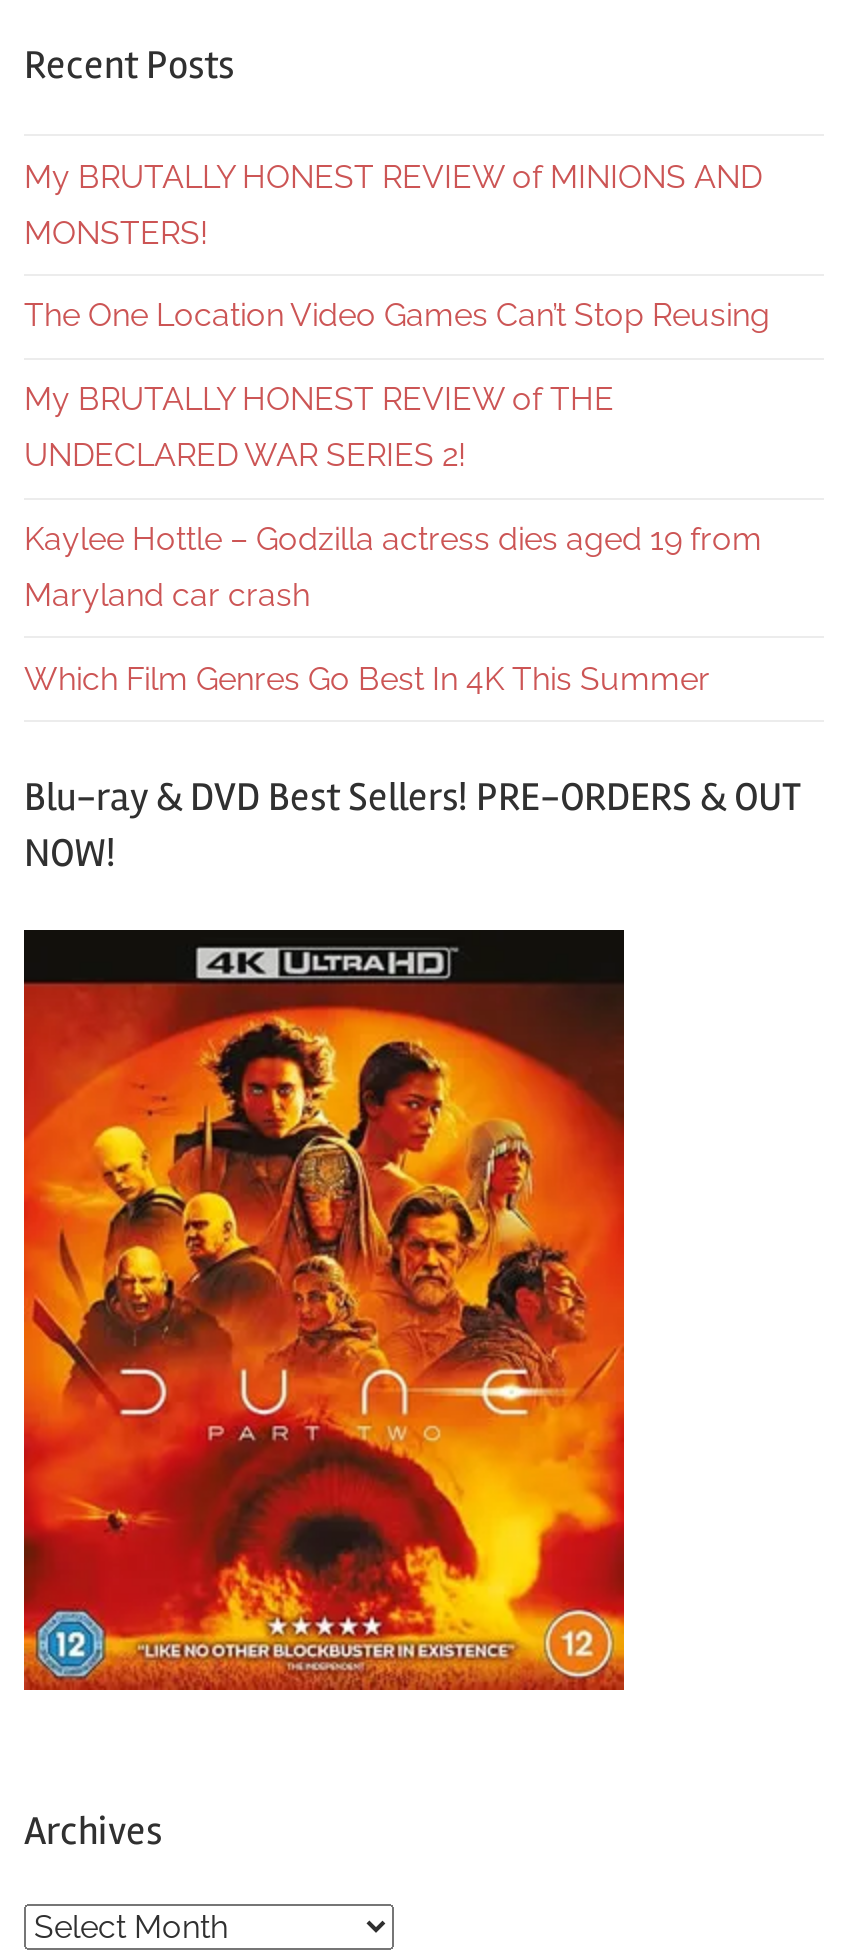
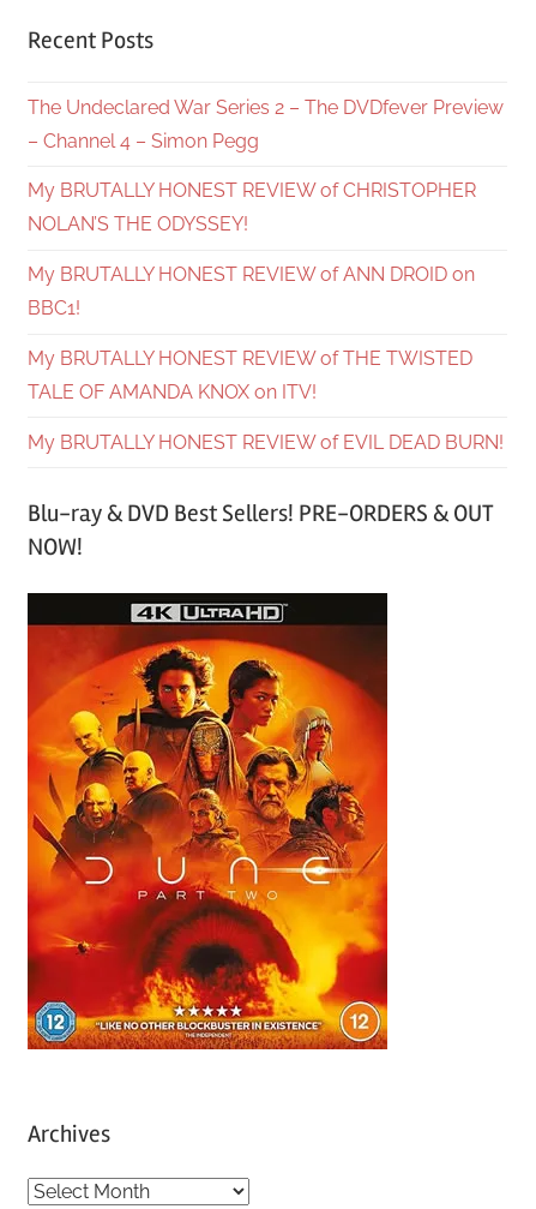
- My BRUTALLY HONEST REVIEW of MINIONS AND
- MONSTERS!
- The One Location Video Games Can’t Stop Reusing
- My BRUTALLY HONEST REVIEW of THE
- UNDECLARED WAR SERIES 2!
- Kaylee Hottle – Godzilla actress dies aged 19 from
- Maryland car crash
- Which Film Genres Go Best In 4K This Summer
+ The Undeclared War Series 2 – The DVDfever Preview
+ – Channel 4 – Simon Pegg
+ My BRUTALLY HONEST REVIEW of CHRISTOPHER
+ NOLAN’S THE ODYSSEY!
+ My BRUTALLY HONEST REVIEW of ANN DROID on
+ BBC1!
+ My BRUTALLY HONEST REVIEW of THE TWISTED
+ TALE OF AMANDA KNOX on ITV!
+ My BRUTALLY HONEST REVIEW of EVIL DEAD BURN!
